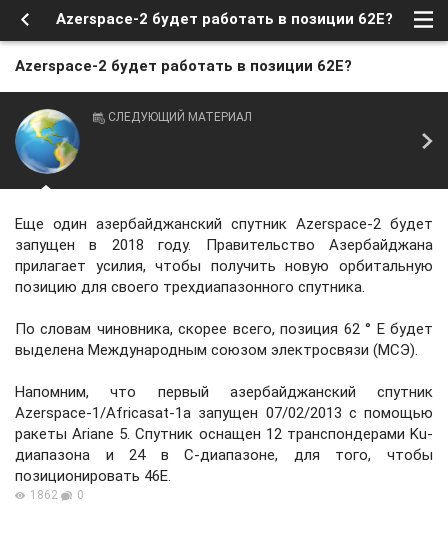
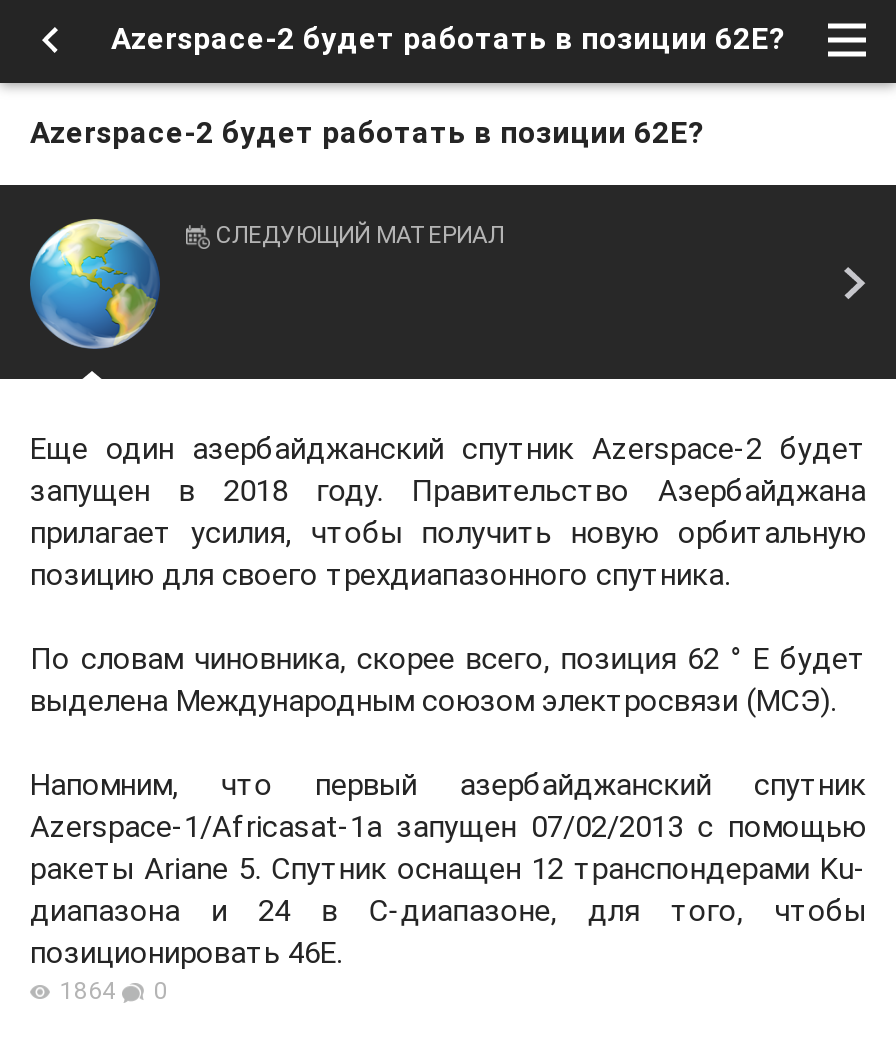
- 1862 0
+ 1864 0
